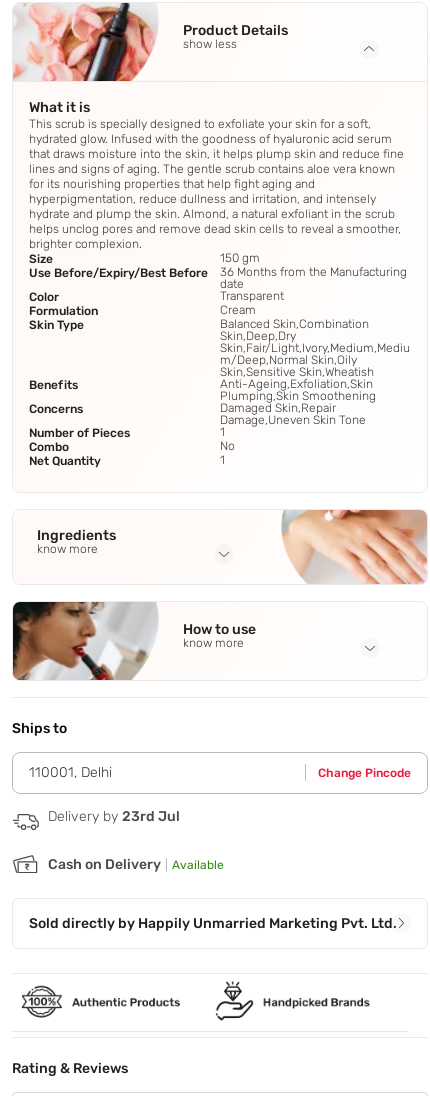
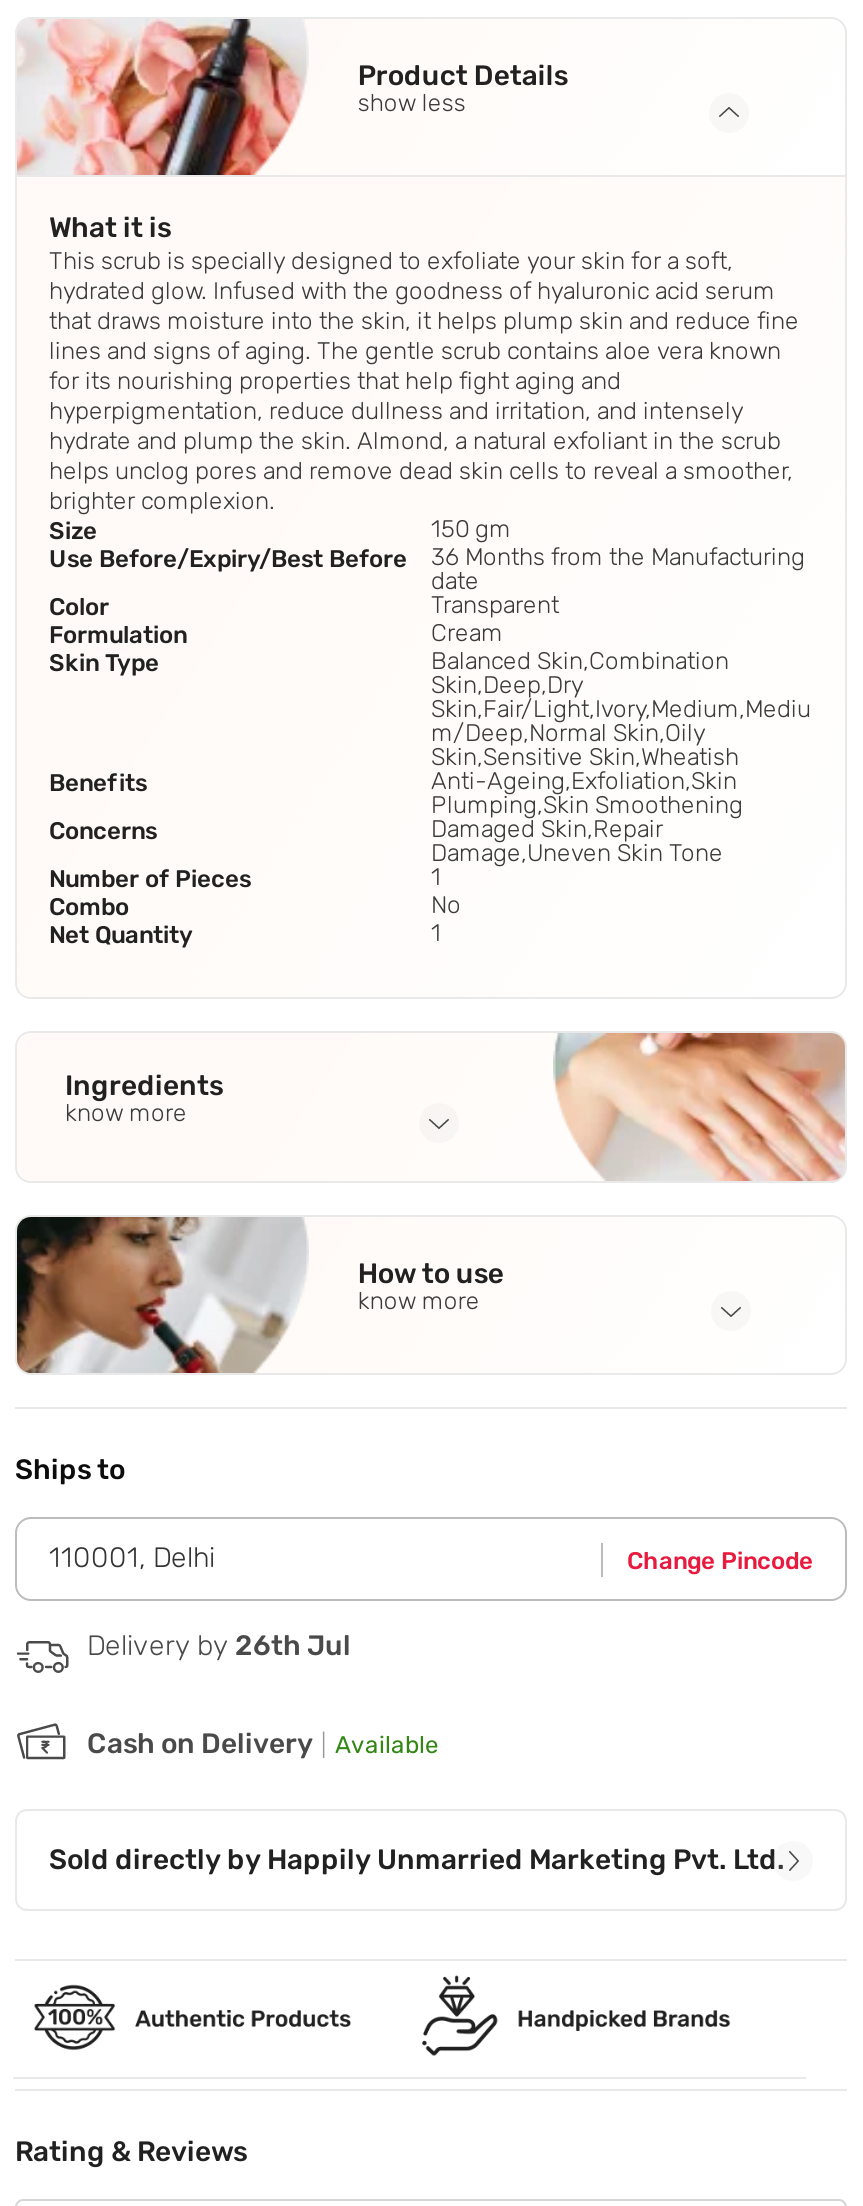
- Delivery by 23rd Jul
+ Delivery by 26th Jul
